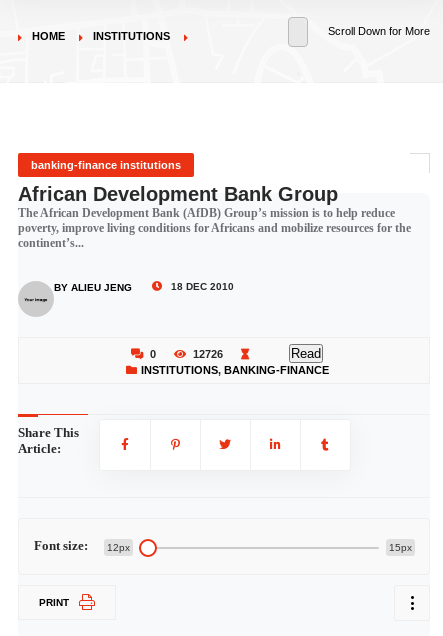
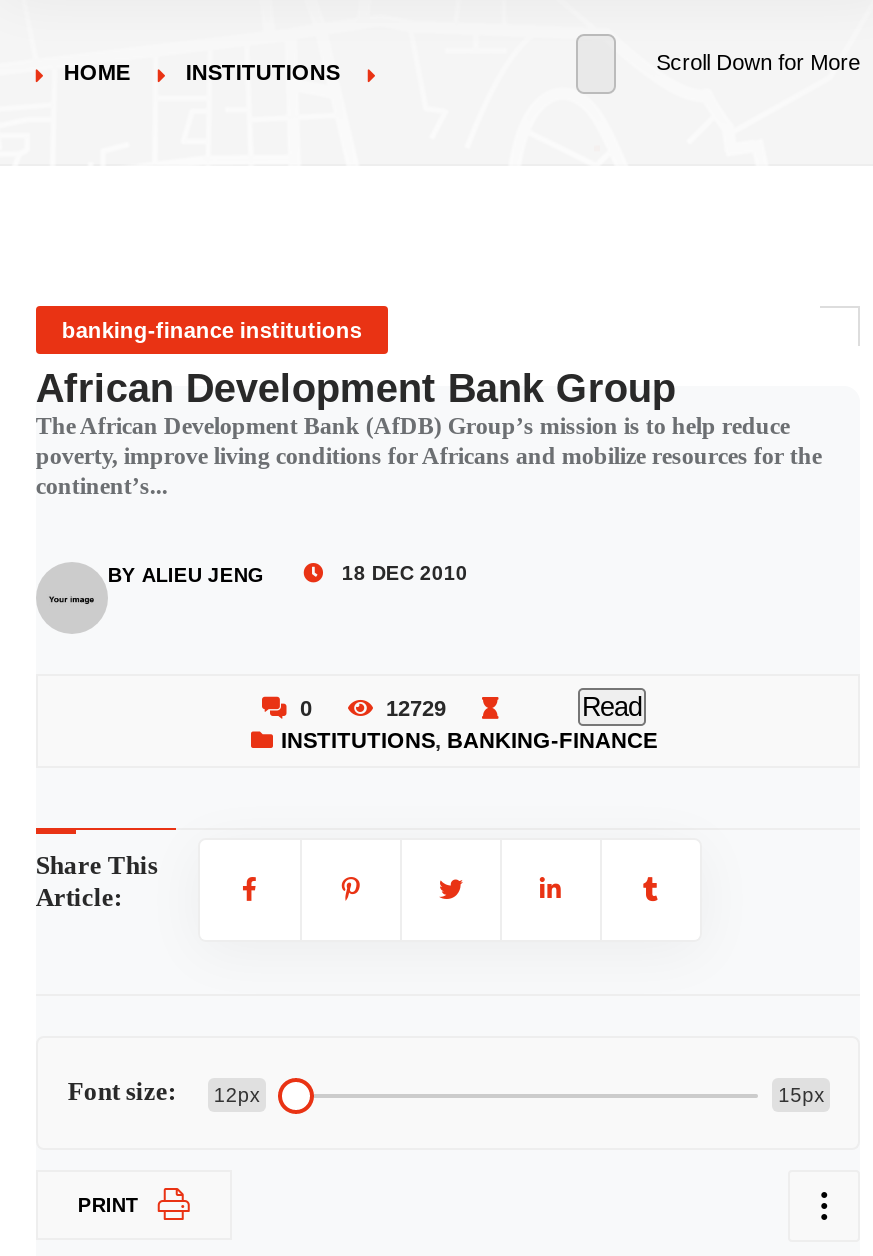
- 12726
+ 12729
